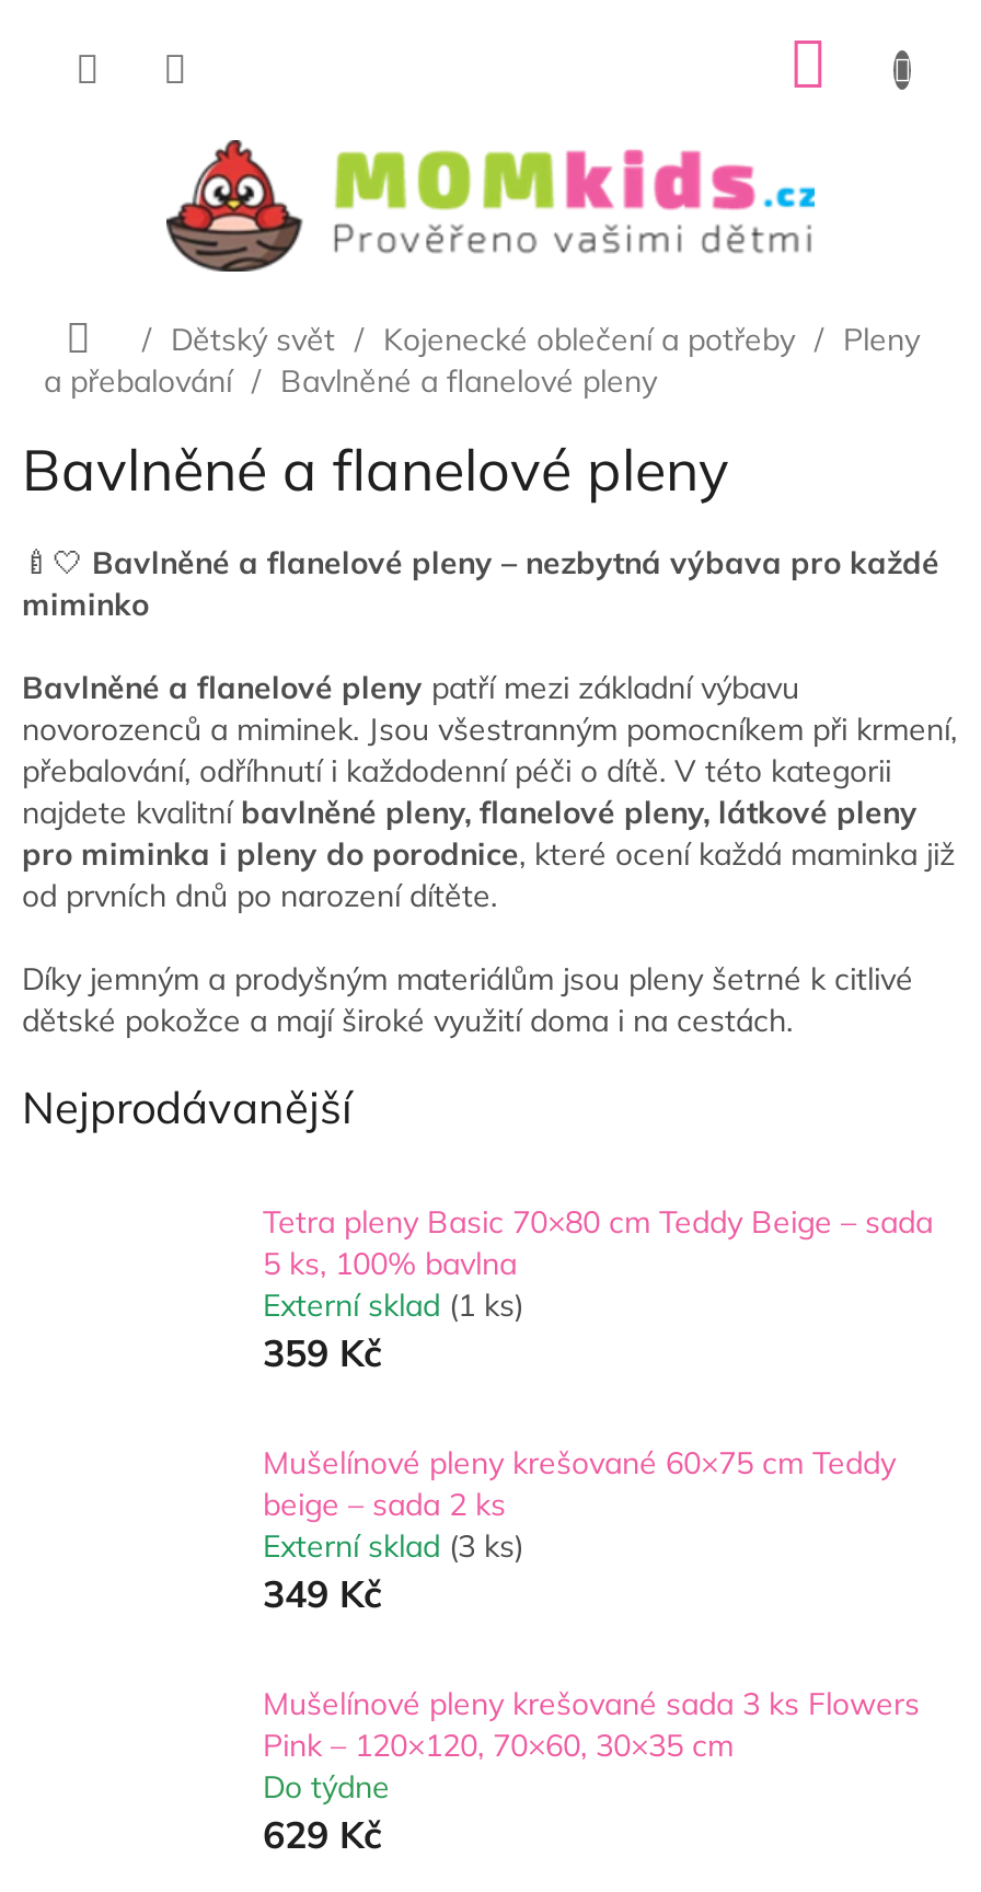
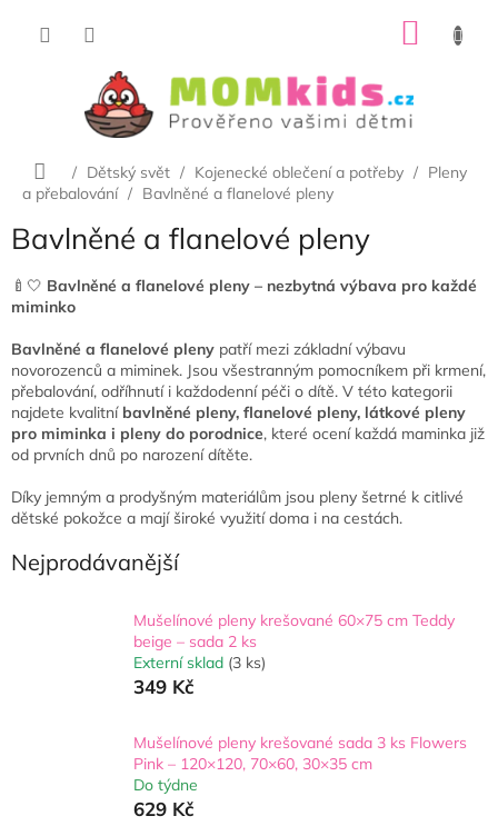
- Tetra pleny Basic 70×80 cm Teddy Beige – sada
- 5 ks, 100% bavlna
- Externí sklad (1 ks)
- 359 Kč
